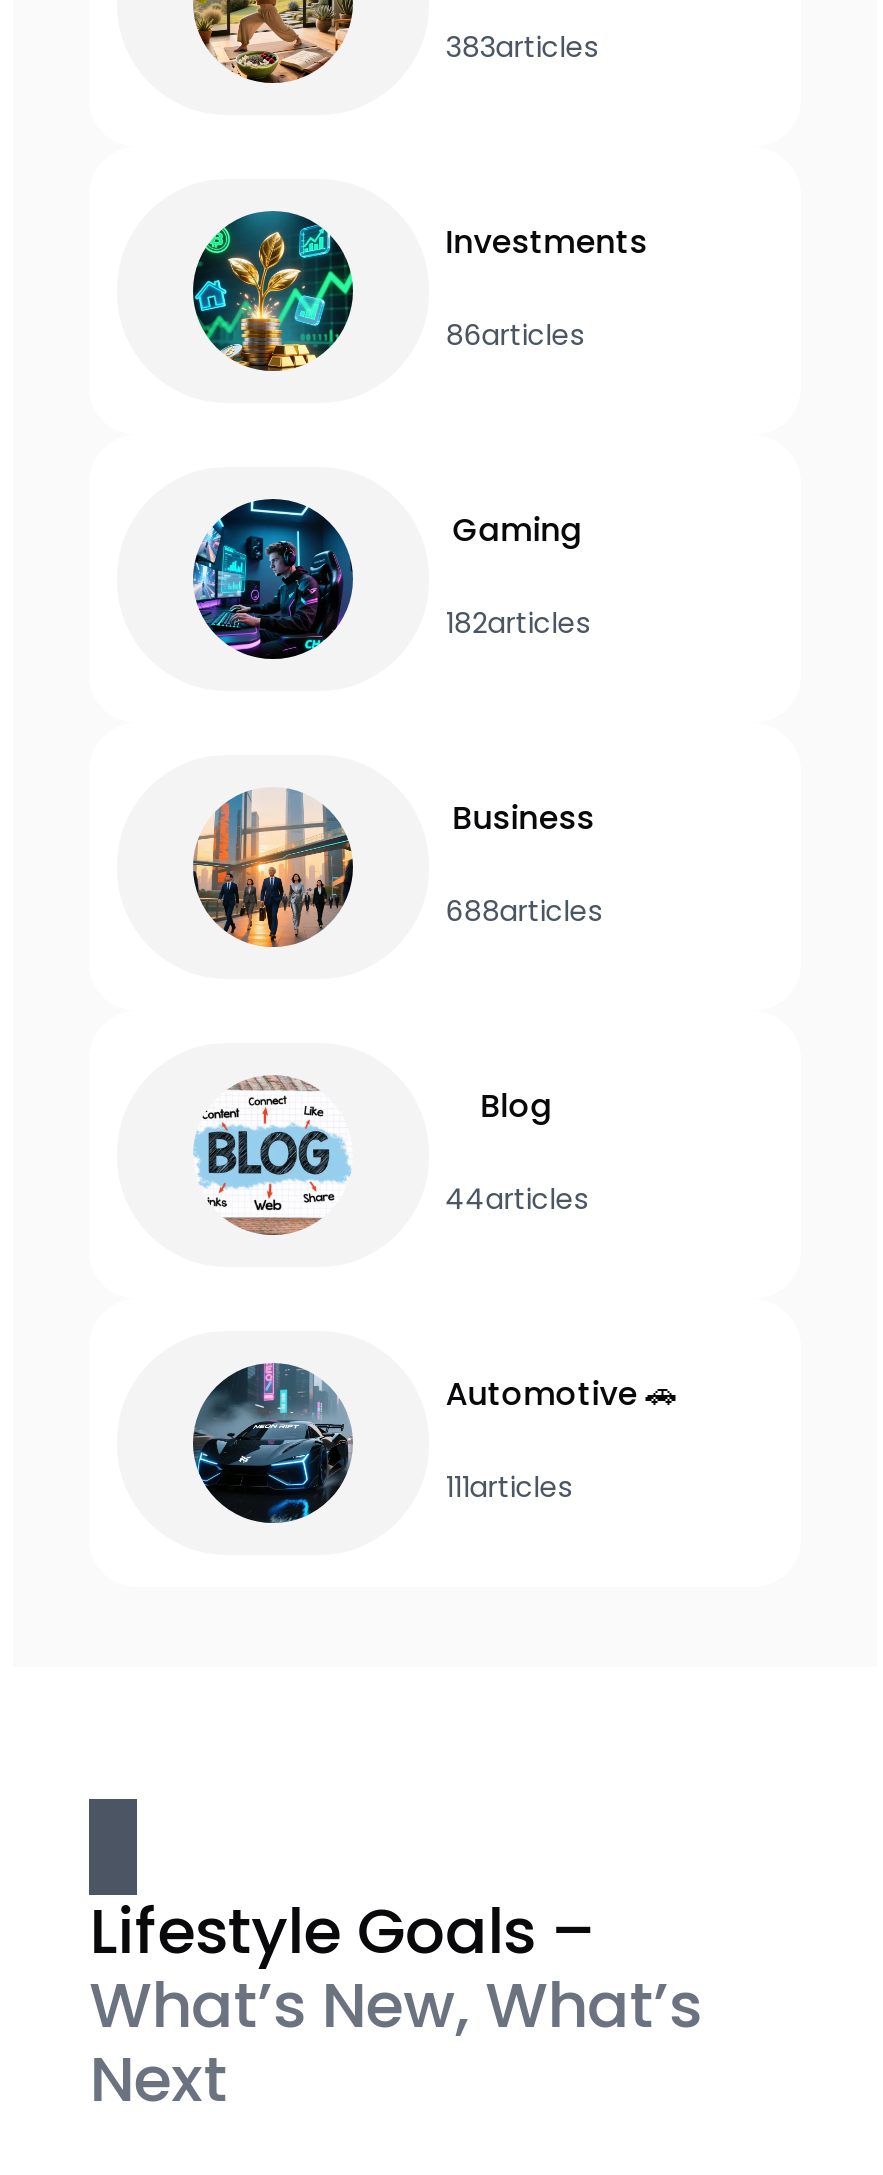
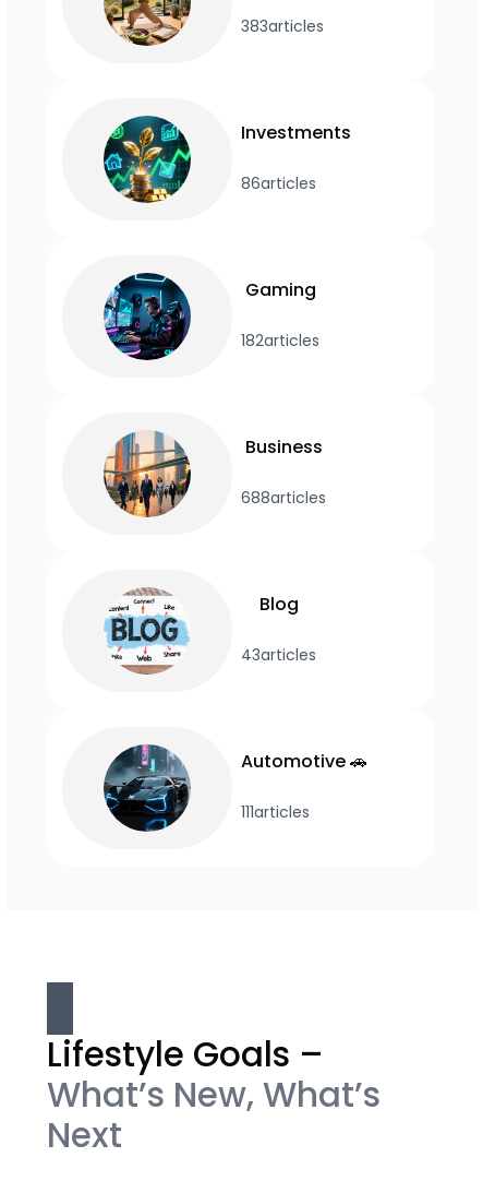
- 44articles
+ 43articles
